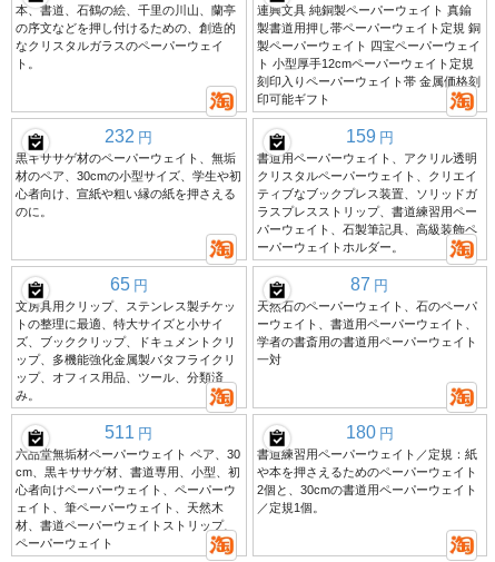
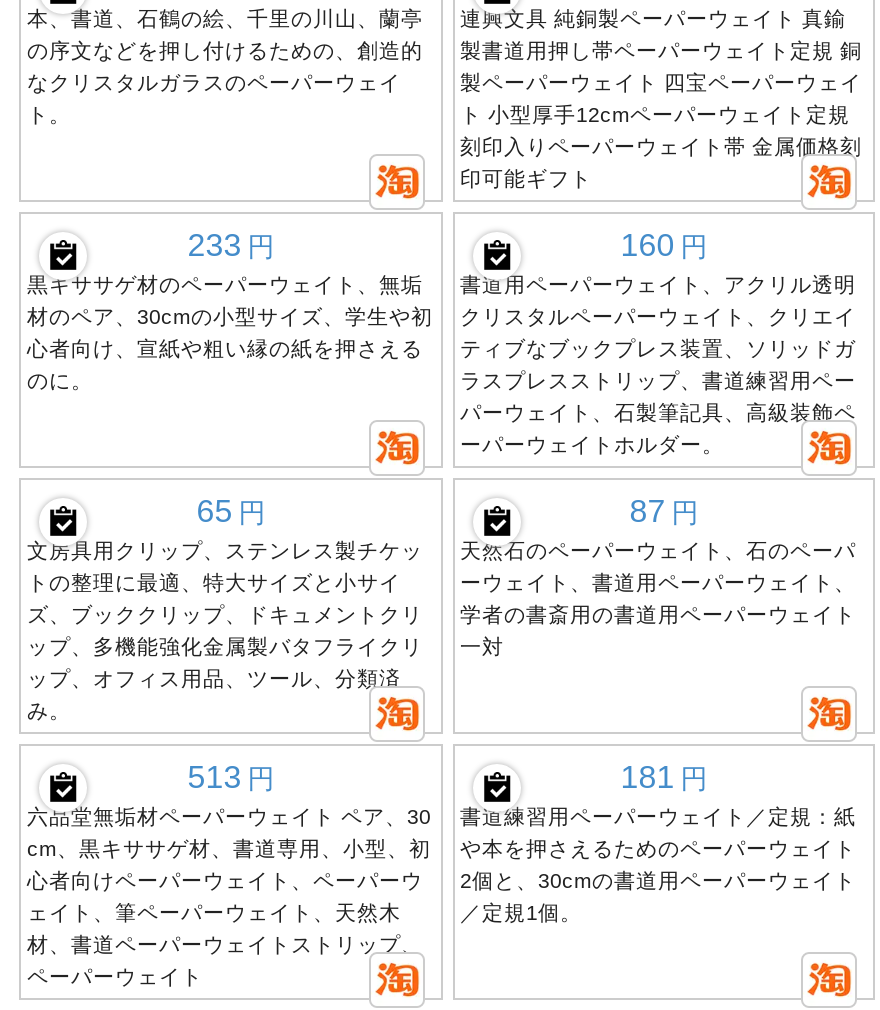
- 232 円
+ 233 円

- 159 円
+ 160 円

- 511 円
+ 513 円

- 180 円
+ 181 円
